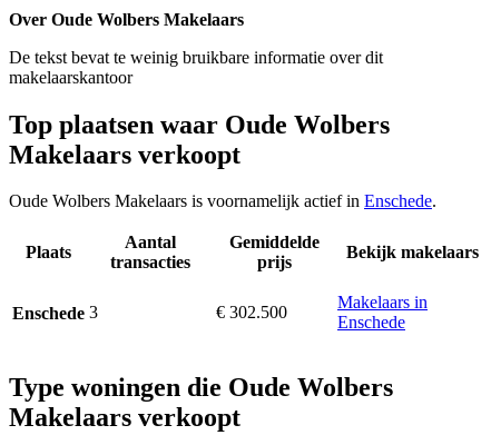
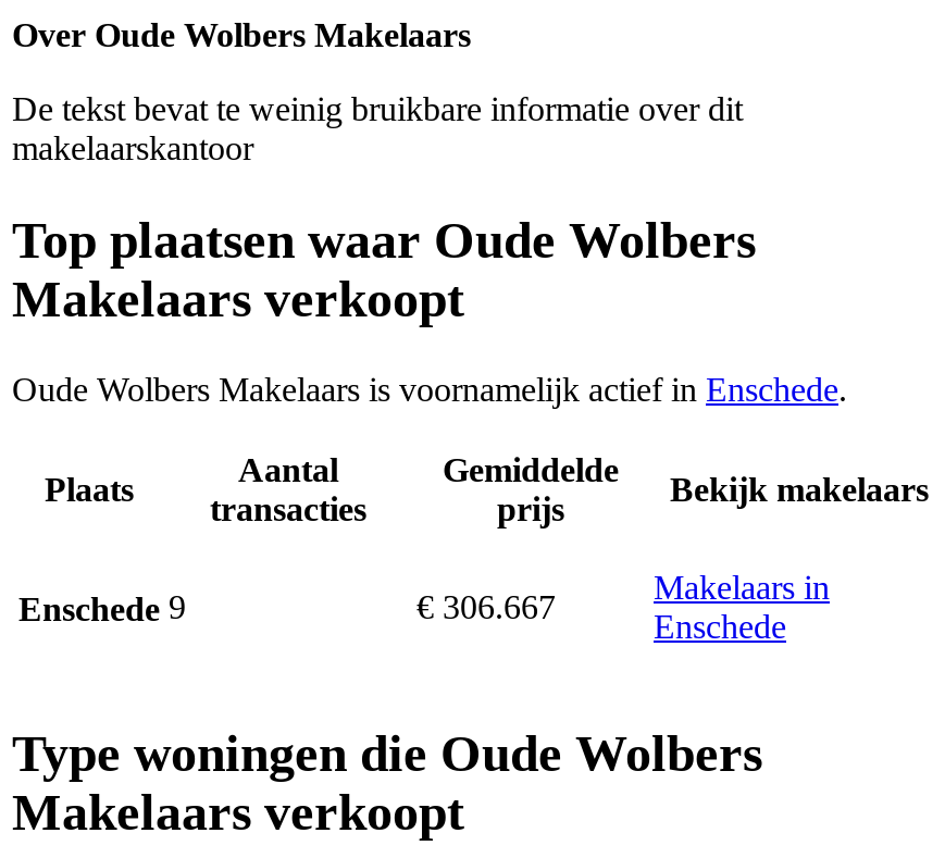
- Enschede 3
+ Enschede 9

- € 302.500
+ € 306.667
